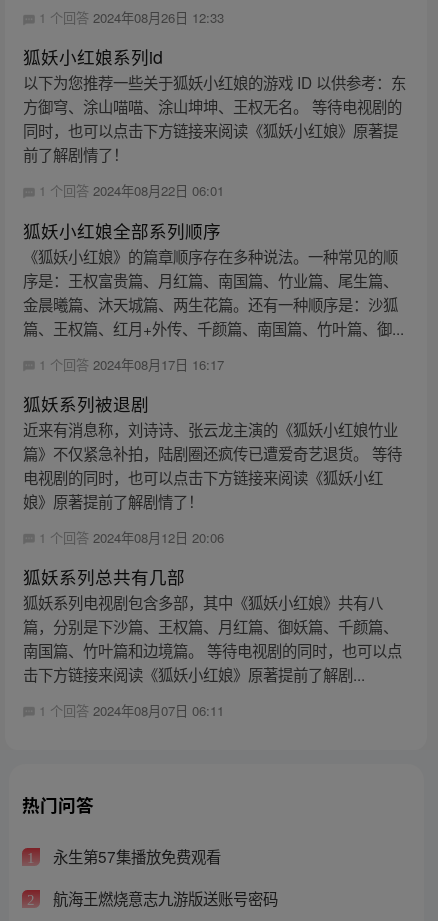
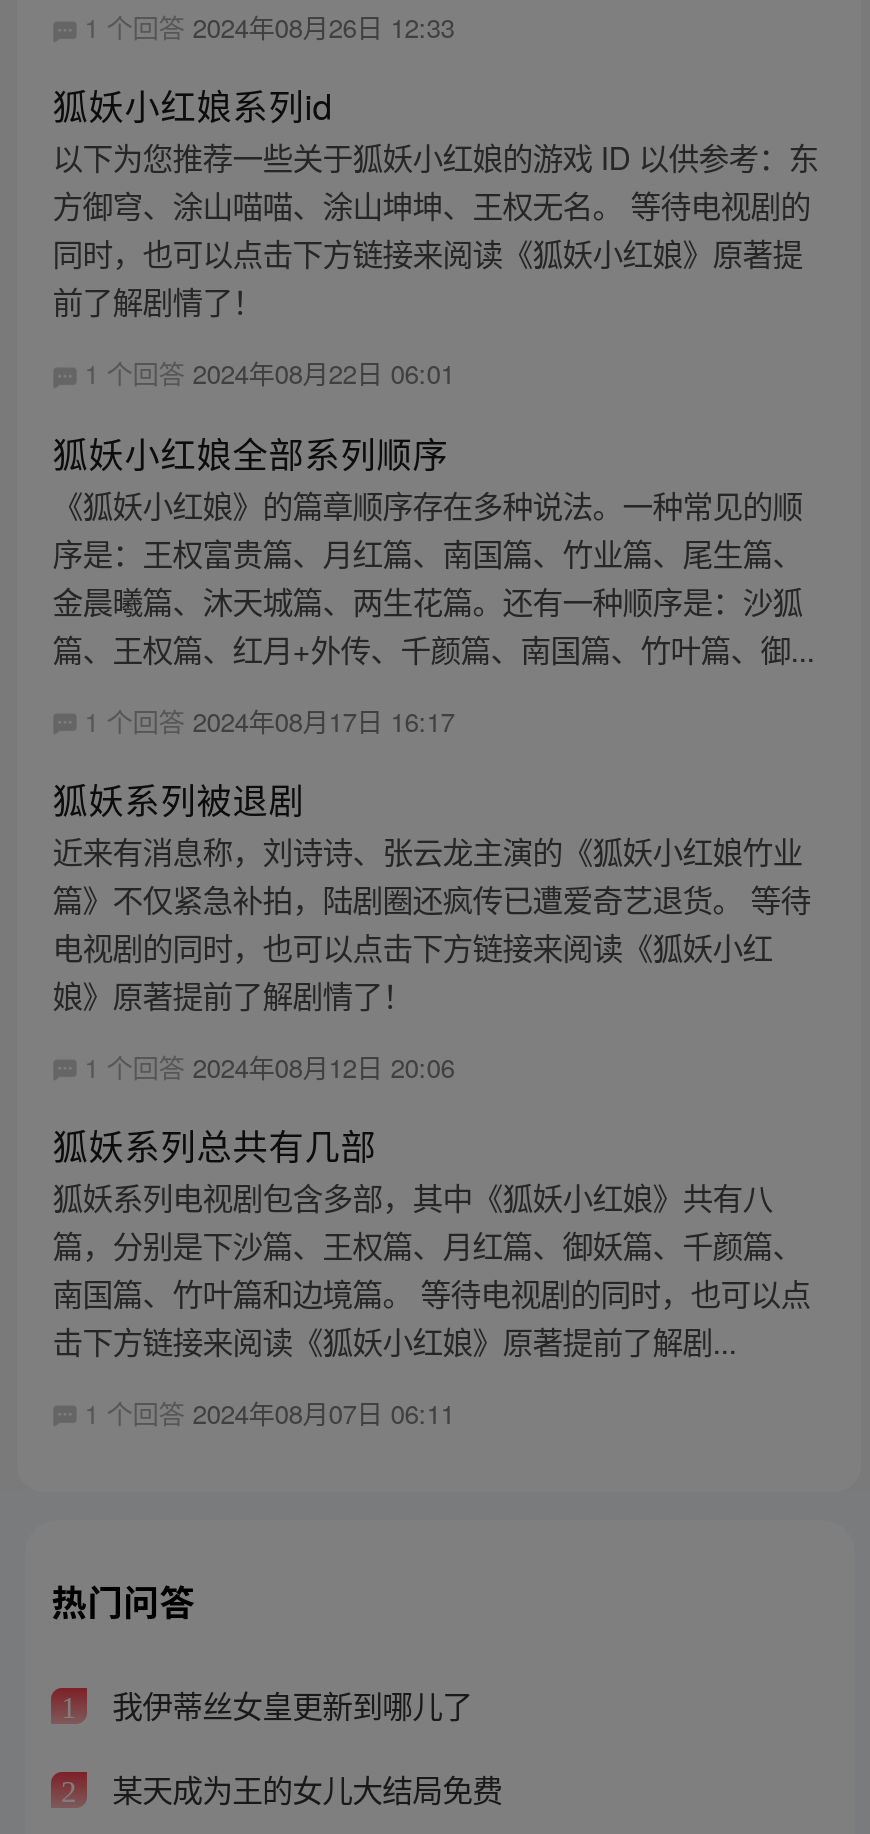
- 永生第57集播放免费观看
+ 我伊蒂丝女皇更新到哪儿了

- 航海王燃烧意志九游版送账号密码
+ 某天成为王的女儿大结局免费
